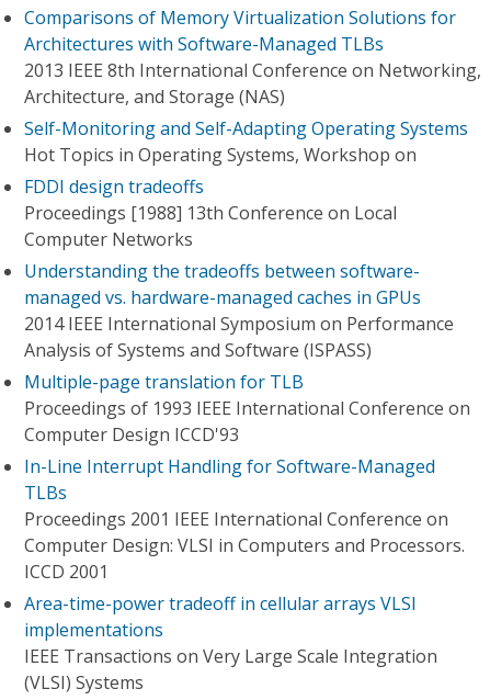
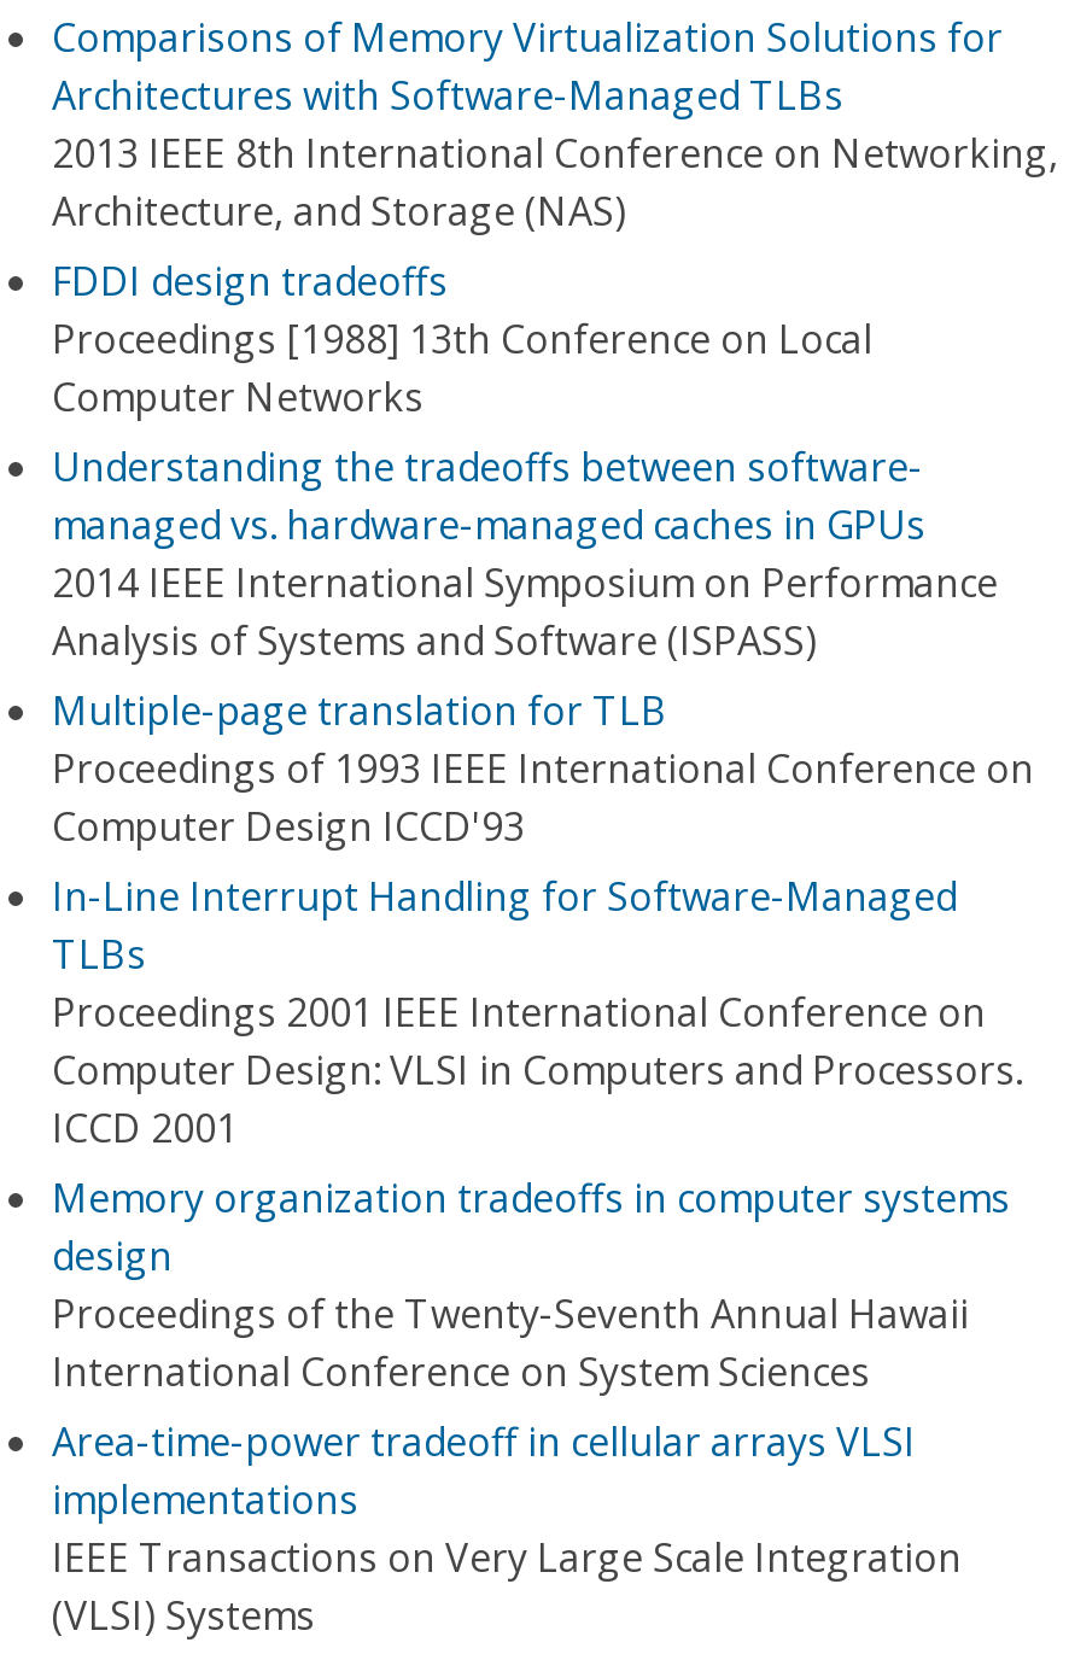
- Self-Monitoring and Self-Adapting Operating Systems
- Hot Topics in Operating Systems, Workshop on

moved up: FDDI design tradeoffs | Proceedings [1988] 13th Conference on Local | Computer Networks | ... | Computer Design: VLSI in Computers and Processors. | ICCD 2001

+ Memory organization tradeoffs in computer systems
+ design
+ Proceedings of the Twenty-Seventh Annual Hawaii
+ International Conference on System Sciences
